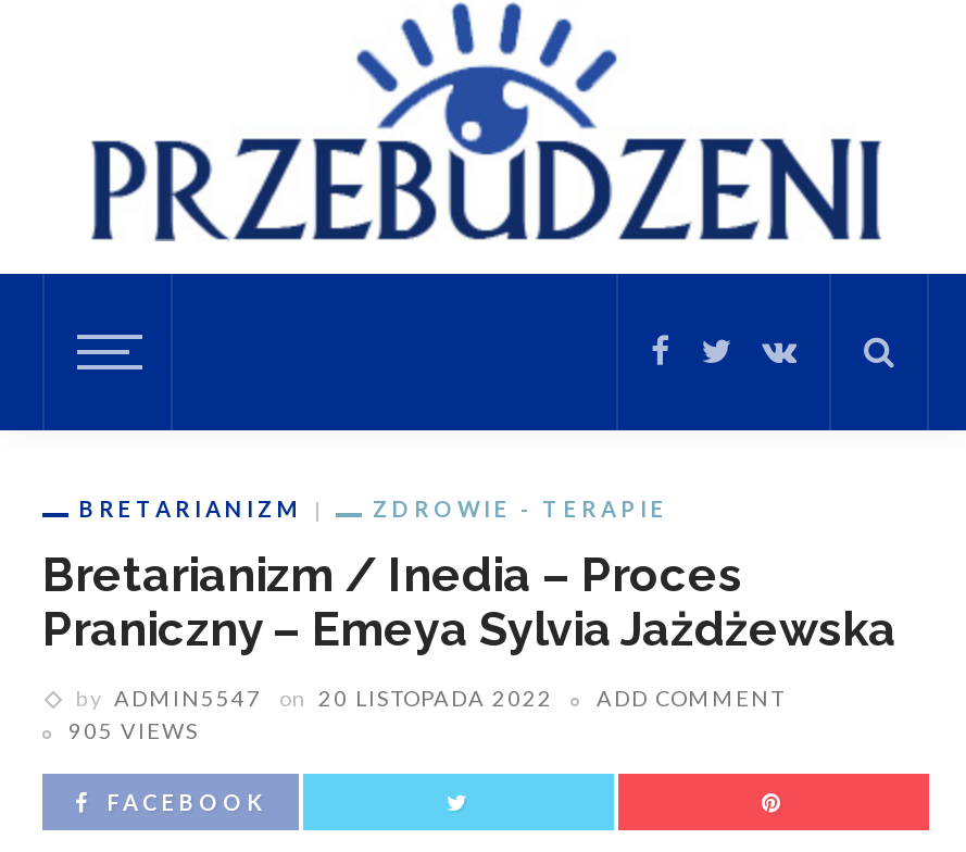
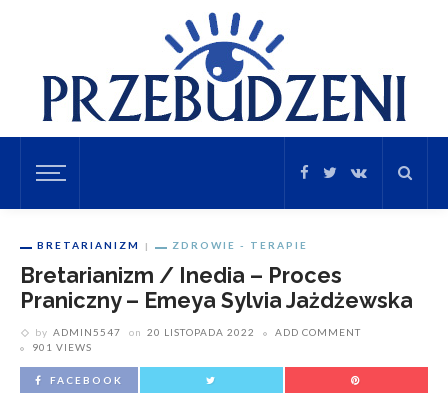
- 905 VIEWS
+ 901 VIEWS
